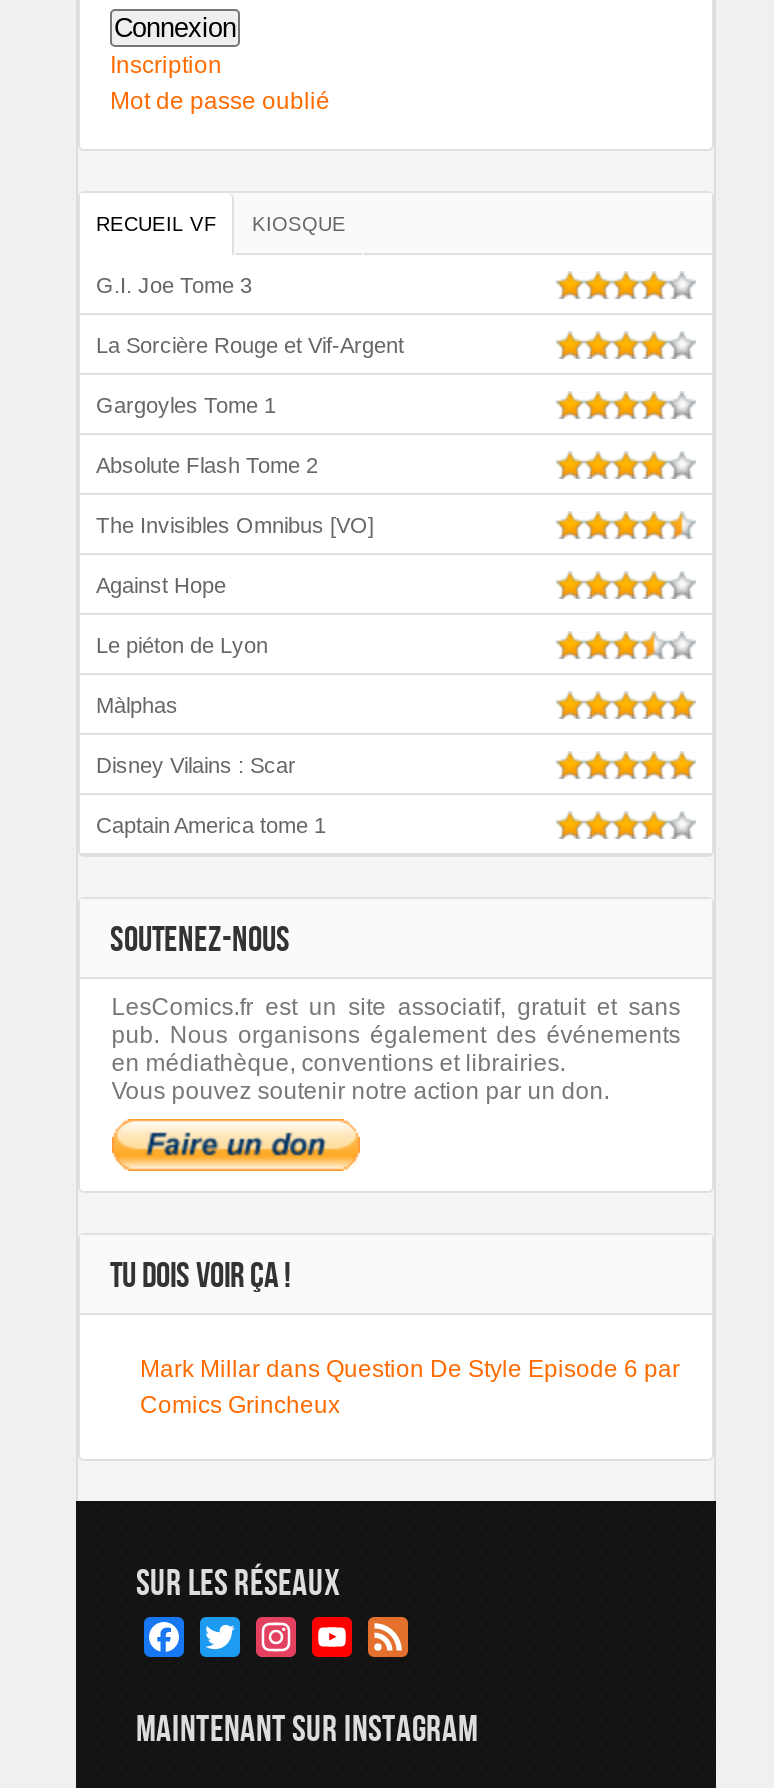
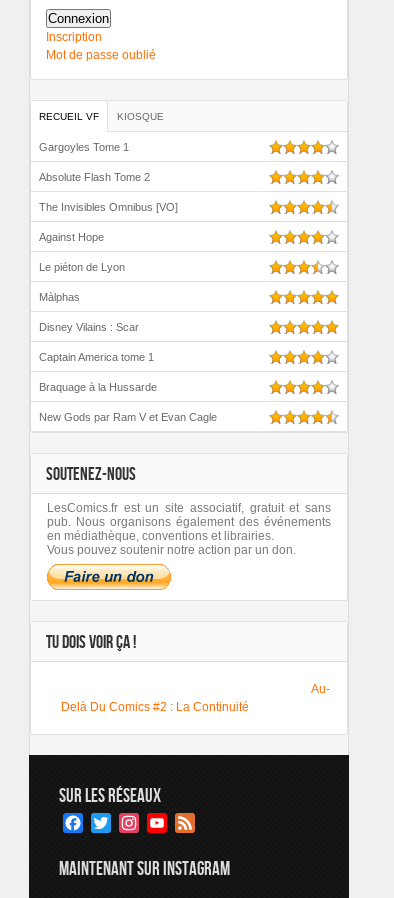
- G.I. Joe Tome 3
- La Sorcière Rouge et Vif-Argent

moved up: Gargoyles Tome 1 | Absolute Flash Tome 2 | The Invisibles Omnibus [VO] | Against Hope | Le piéton de Lyon | Màlphas | Disney Vilains : Scar | Captain America tome 1

+ Braquage à la Hussarde
+ New Gods par Ram V et Evan Cagle

- Mark Millar dans Question De Style Episode 6 par
- Comics Grincheux
+ Au-
+ Delà Du Comics #2 : La Continuité
